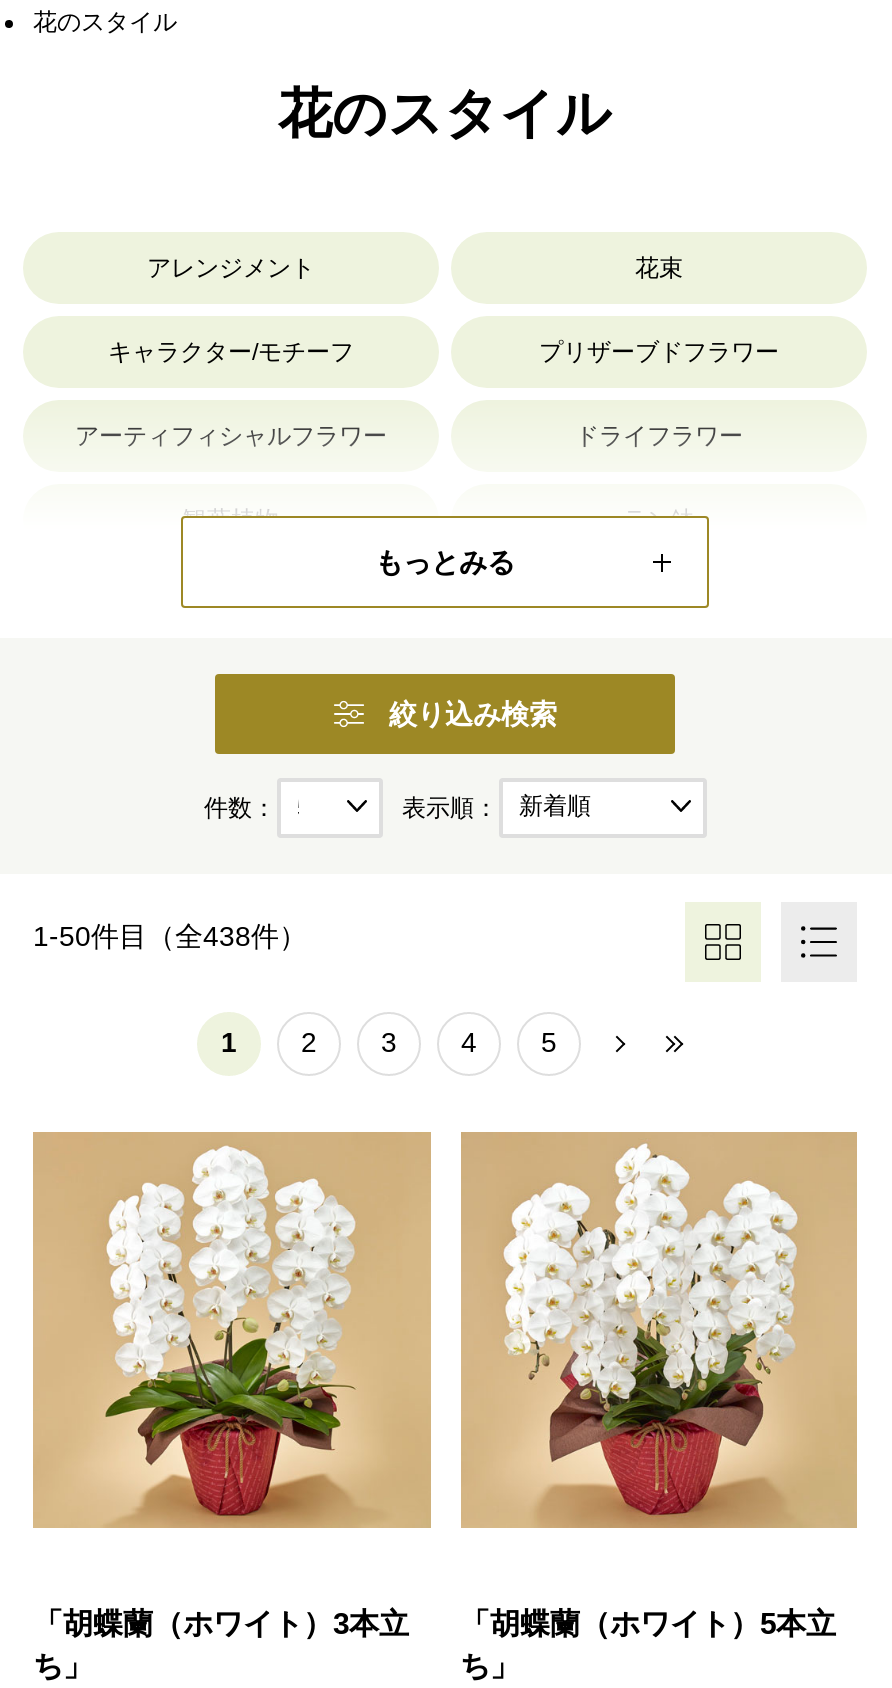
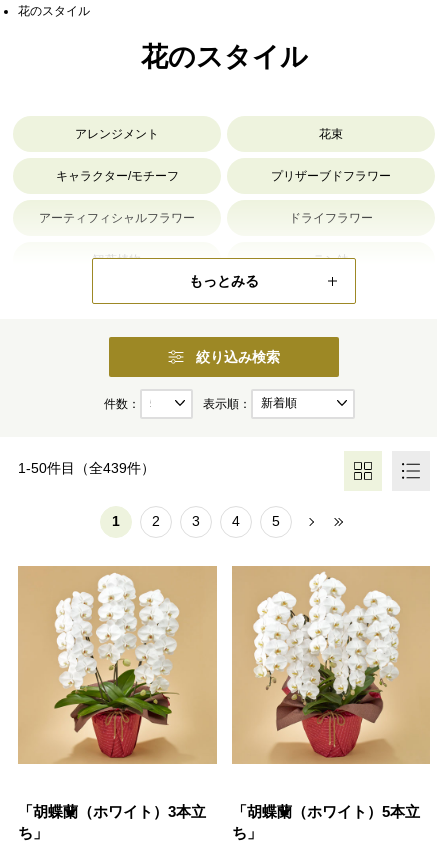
- 1-50件目（全438件）
+ 1-50件目（全439件）
